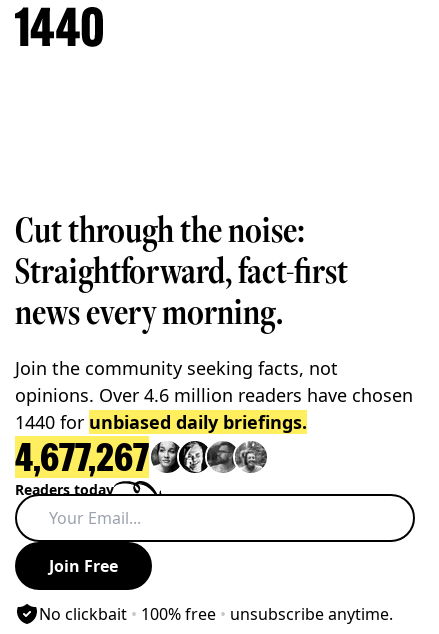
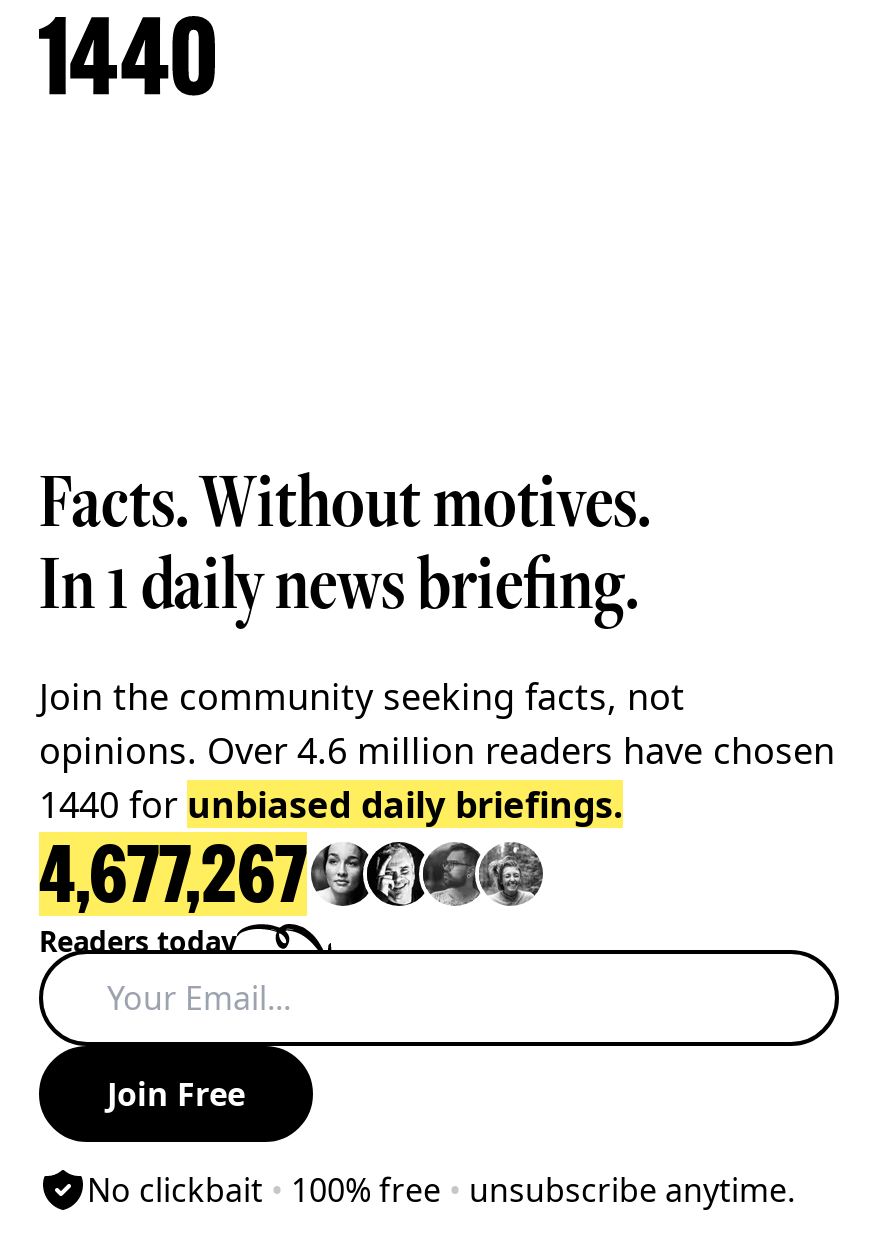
- Cut through the noise:
- Straightforward, fact-first
- news every morning.
+ Facts. Without motives.
+ In 1 daily news briefing.
